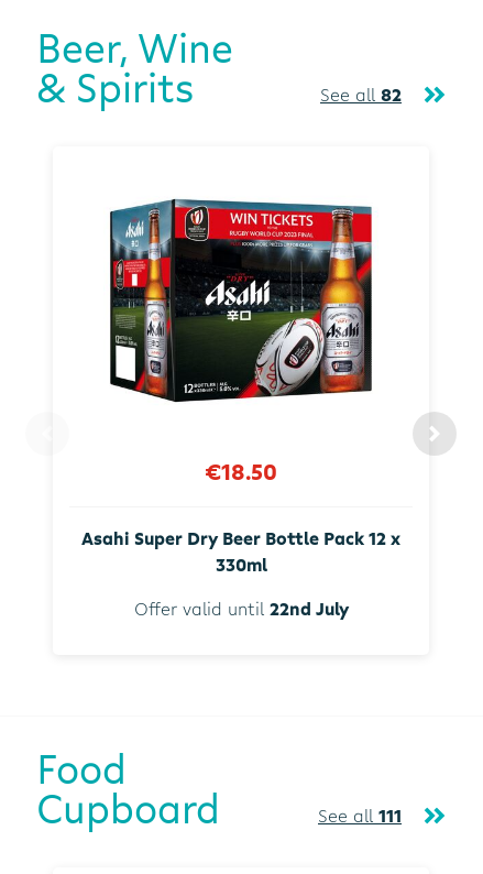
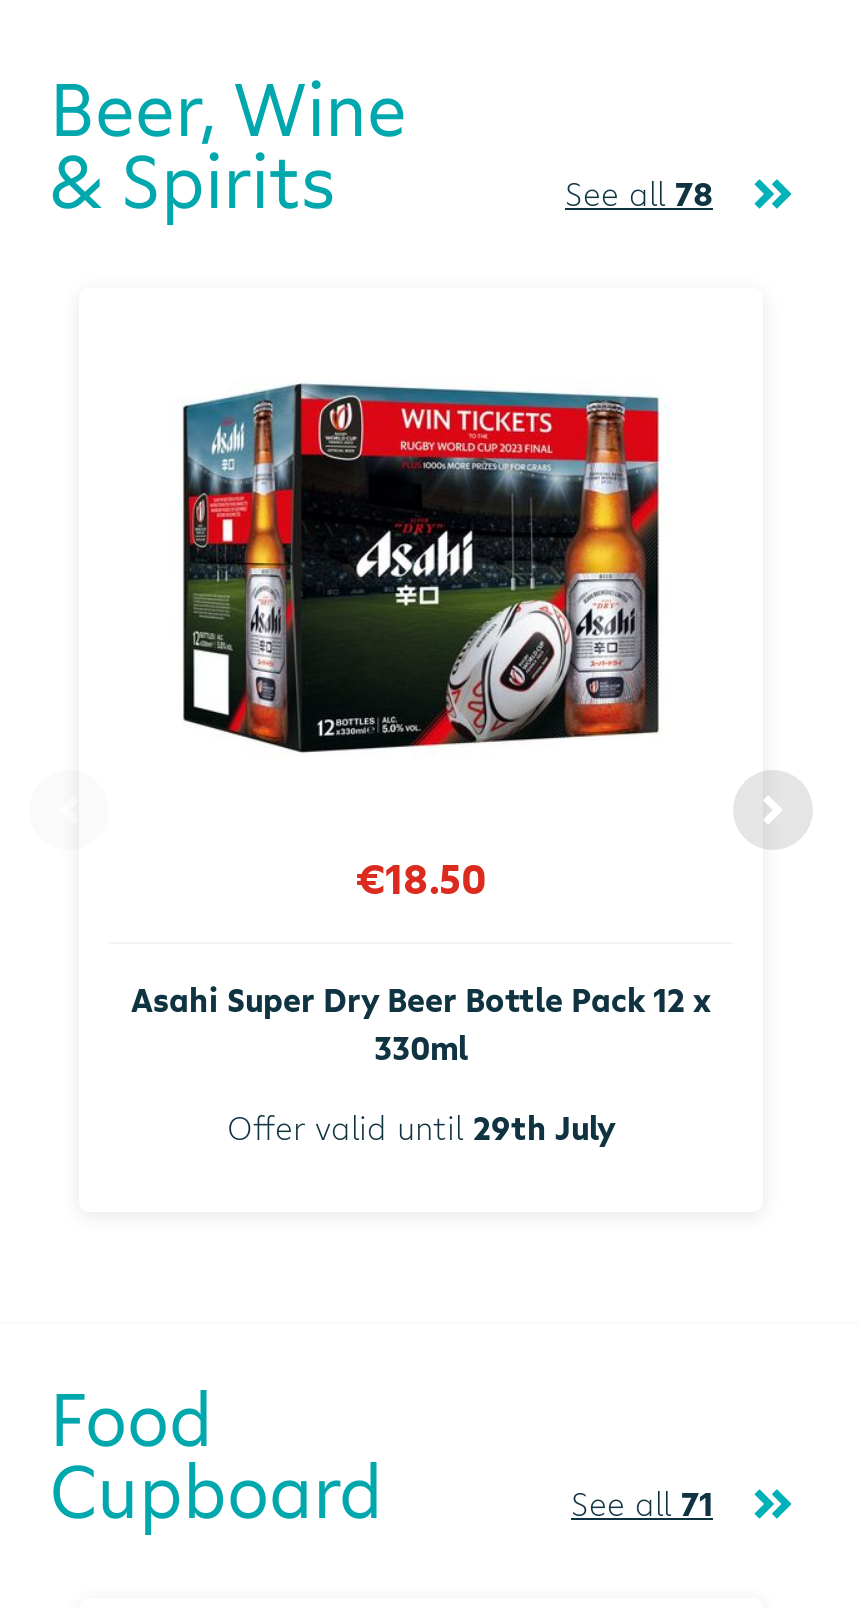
- See all 82
+ See all 78

- Offer valid until 22nd July
+ Offer valid until 29th July

- See all 111
+ See all 71
